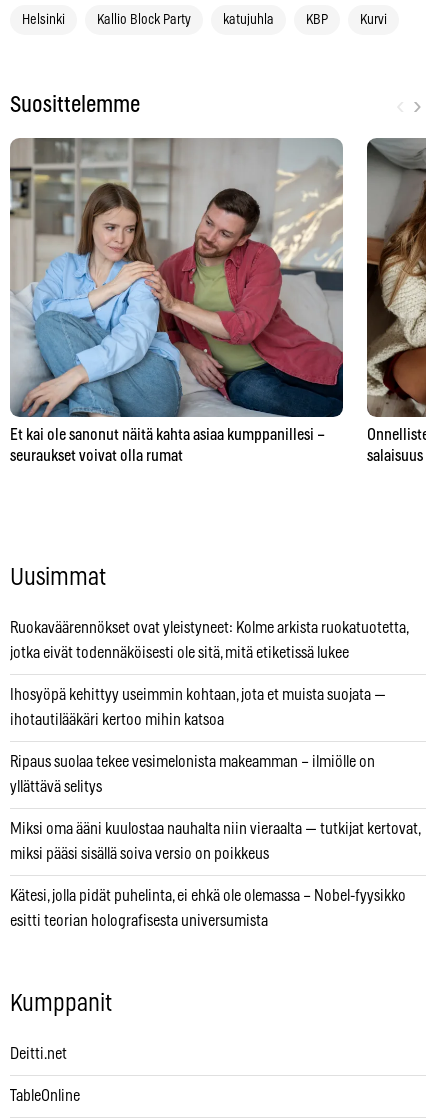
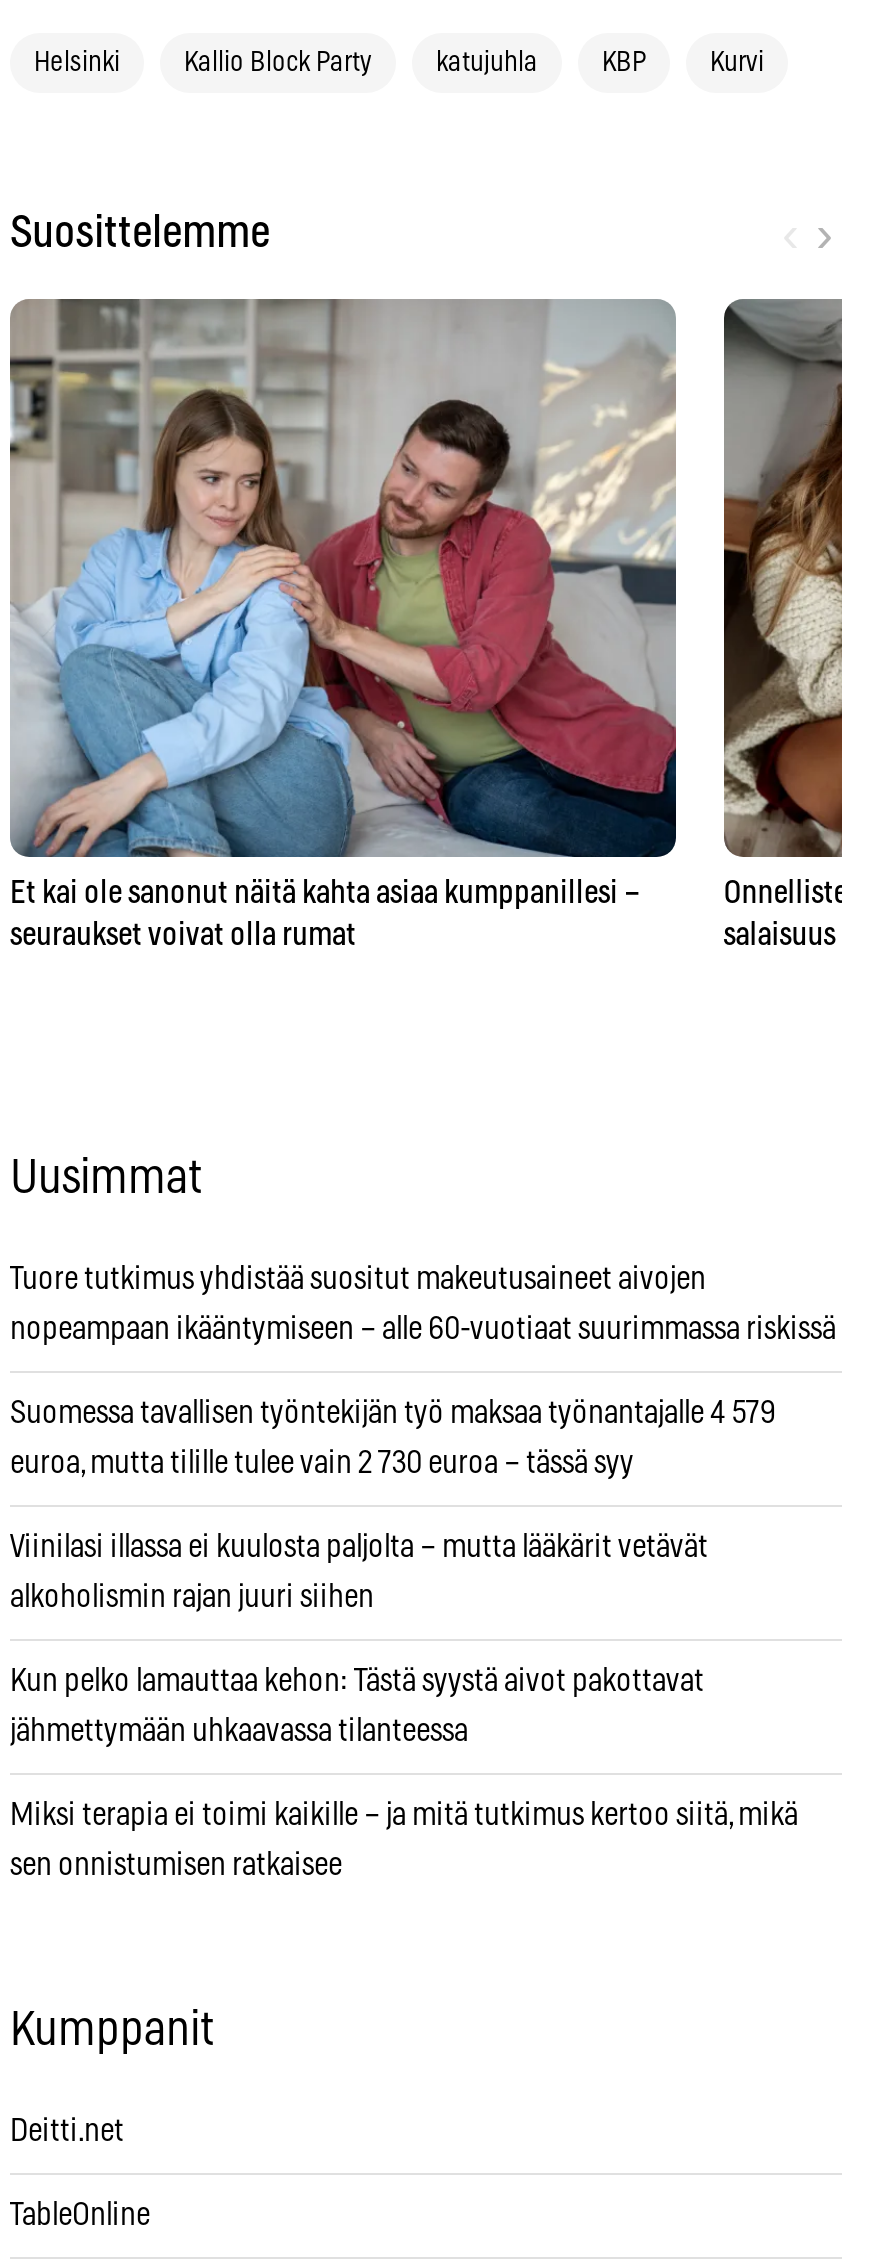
- Ruokaväärennökset ovat yleistyneet: Kolme arkista ruokatuotetta,
+ Tuore tutkimus yhdistää suositut makeutusaineet aivojen

- jotka eivät todennäköisesti ole sitä, mitä etiketissä lukee
+ nopeampaan ikääntymiseen – alle 60-vuotiaat suurimmassa riskissä

- Ihosyöpä kehittyy useimmin kohtaan, jota et muista suojata —
+ Suomessa tavallisen työntekijän työ maksaa työnantajalle 4 579

- ihotautilääkäri kertoo mihin katsoa
+ euroa, mutta tilille tulee vain 2 730 euroa – tässä syy

- Ripaus suolaa tekee vesimelonista makeamman – ilmiölle on
+ Viinilasi illassa ei kuulosta paljolta – mutta lääkärit vetävät

- yllättävä selitys
+ alkoholismin rajan juuri siihen

- Miksi oma ääni kuulostaa nauhalta niin vieraalta — tutkijat kertovat,
+ Kun pelko lamauttaa kehon: Tästä syystä aivot pakottavat

- miksi pääsi sisällä soiva versio on poikkeus
+ jähmettymään uhkaavassa tilanteessa

- Kätesi, jolla pidät puhelinta, ei ehkä ole olemassa – Nobel-fyysikko
+ Miksi terapia ei toimi kaikille – ja mitä tutkimus kertoo siitä, mikä

- esitti teorian holografisesta universumista
+ sen onnistumisen ratkaisee
